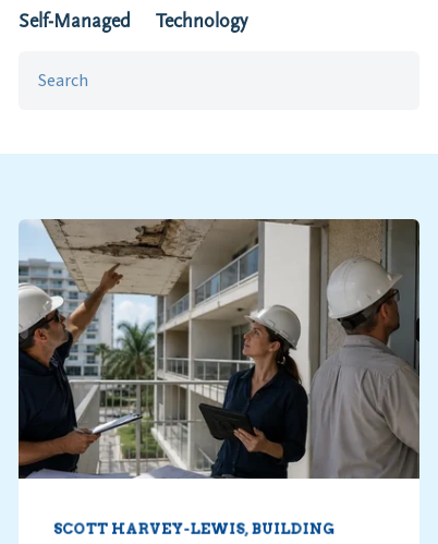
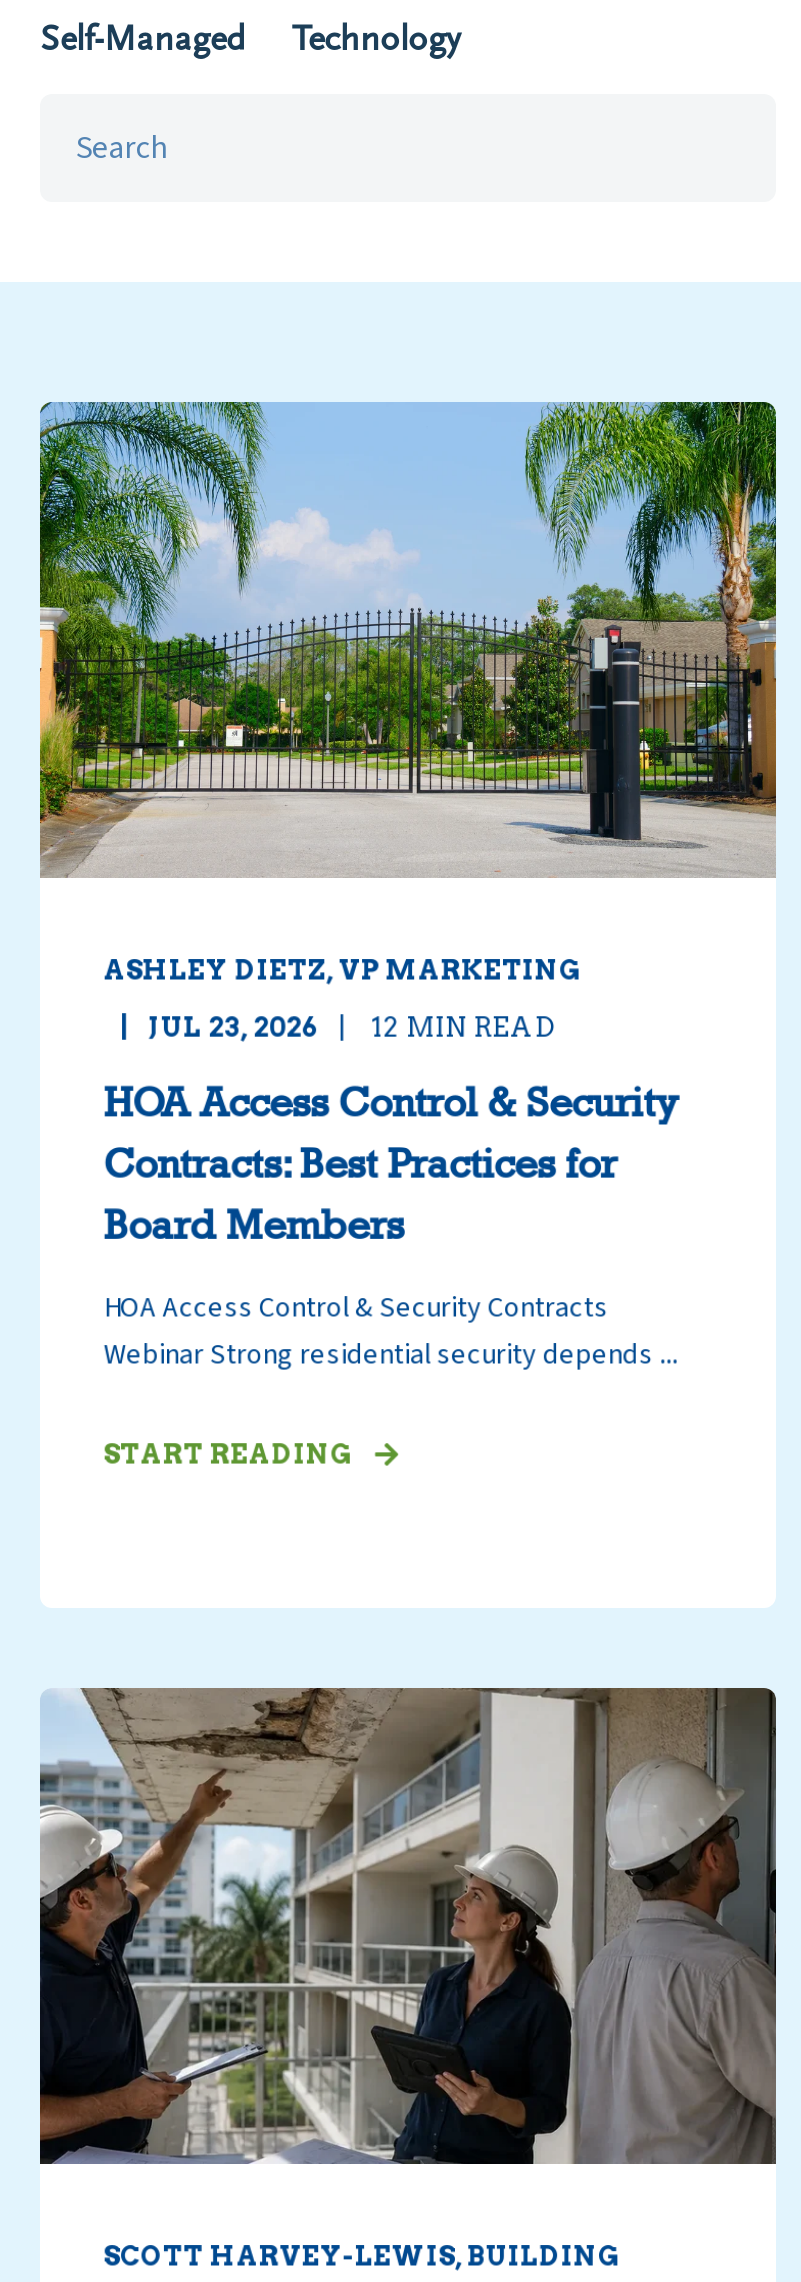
+ [image]
+ ASHLEY DIETZ, VP MARKETING
+ JUL 23, 2026
+ 12 MIN READ
+ HOA Access Control & Security
+ Contracts: Best Practices for
+ Board Members
+ HOA Access Control & Security Contracts
+ Webinar Strong residential security depends ...
+ START READING
